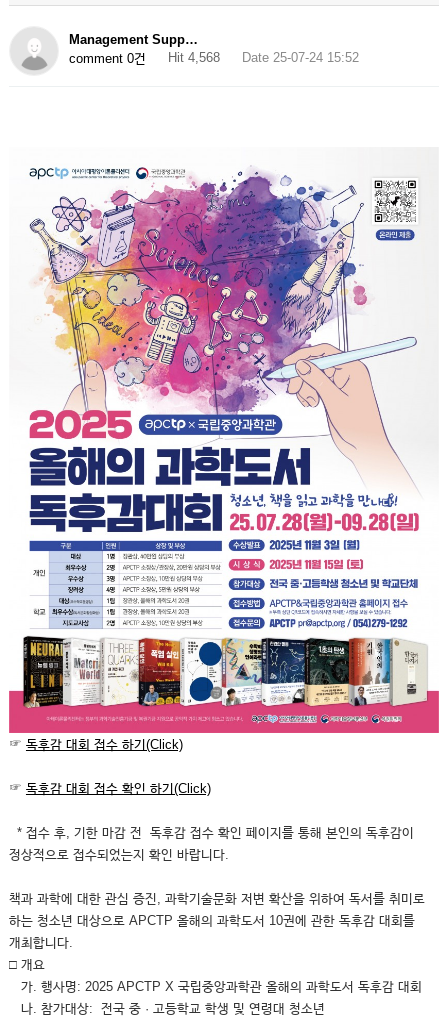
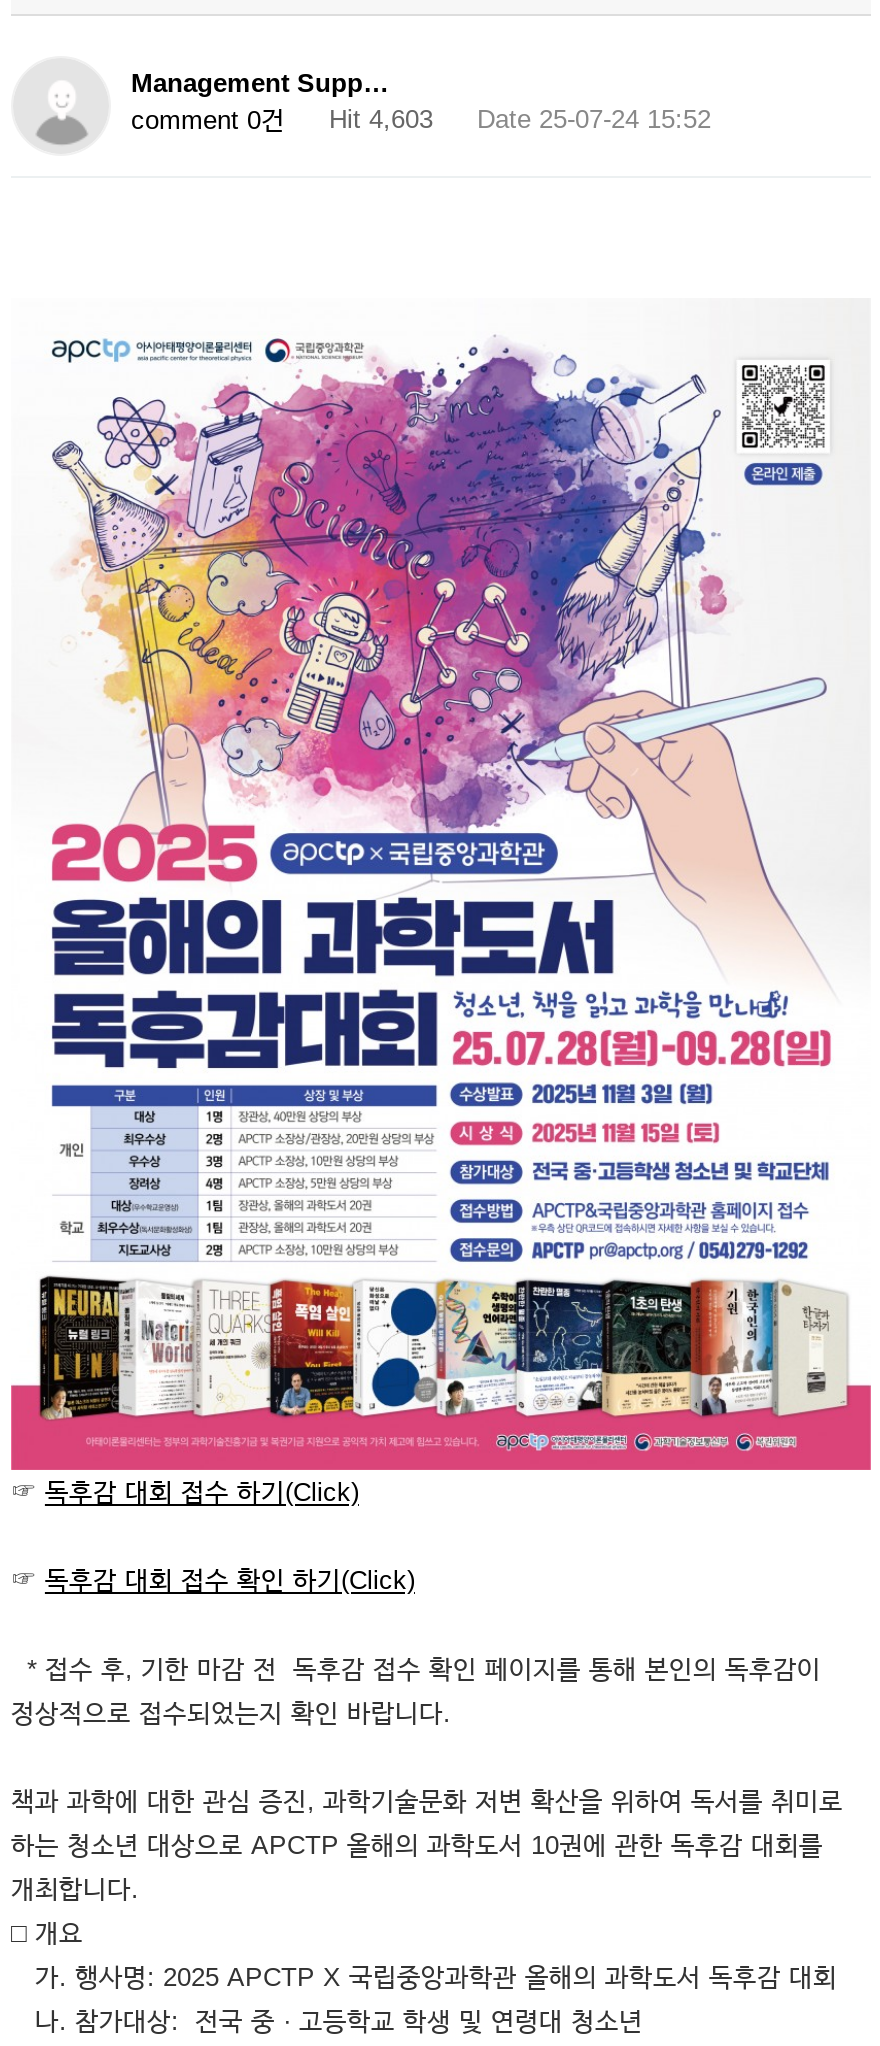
- comment 0건 Hit 4,568 Date 25-07-24 15:52
+ comment 0건 Hit 4,603 Date 25-07-24 15:52
